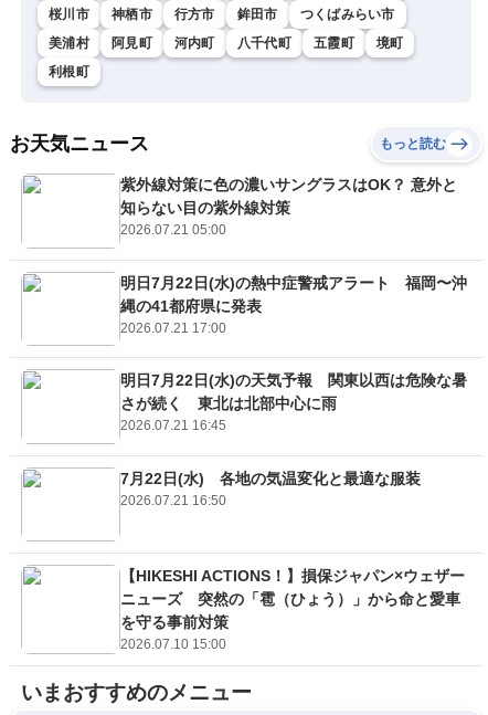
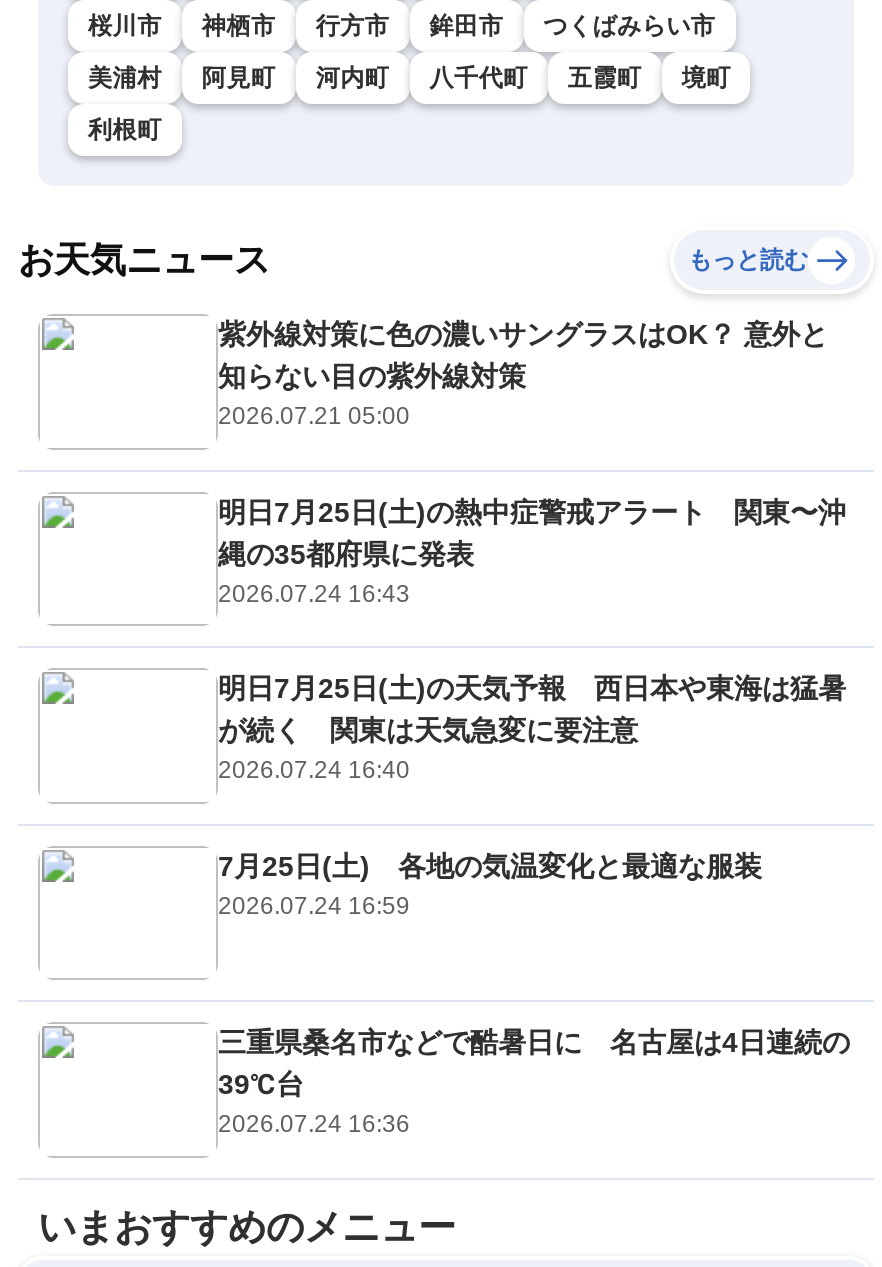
- 明日7月22日(水)の熱中症警戒アラート 福岡〜沖
- 縄の41都府県に発表
- 2026.07.21 17:00
+ 明日7月25日(土)の熱中症警戒アラート 関東〜沖
+ 縄の35都府県に発表
+ 2026.07.24 16:43

- 明日7月22日(水)の天気予報 関東以西は危険な暑
- さが続く 東北は北部中心に雨
- 2026.07.21 16:45
+ 明日7月25日(土)の天気予報 西日本や東海は猛暑
+ が続く 関東は天気急変に要注意
+ 2026.07.24 16:40

- 7月22日(水) 各地の気温変化と最適な服装
- 2026.07.21 16:50
+ 7月25日(土) 各地の気温変化と最適な服装
+ 2026.07.24 16:59

- 【HIKESHI ACTIONS！】損保ジャパン×ウェザー
- ニューズ 突然の「雹（ひょう）」から命と愛車
- を守る事前対策
- 2026.07.10 15:00
+ 三重県桑名市などで酷暑日に 名古屋は4日連続の
+ 39℃台
+ 2026.07.24 16:36
